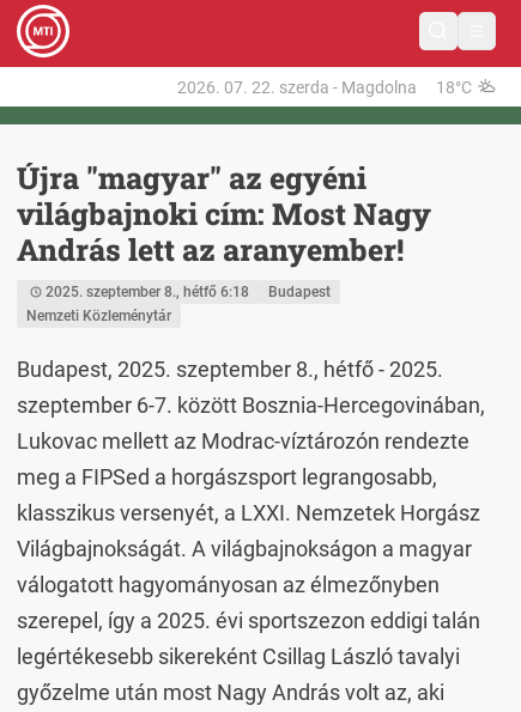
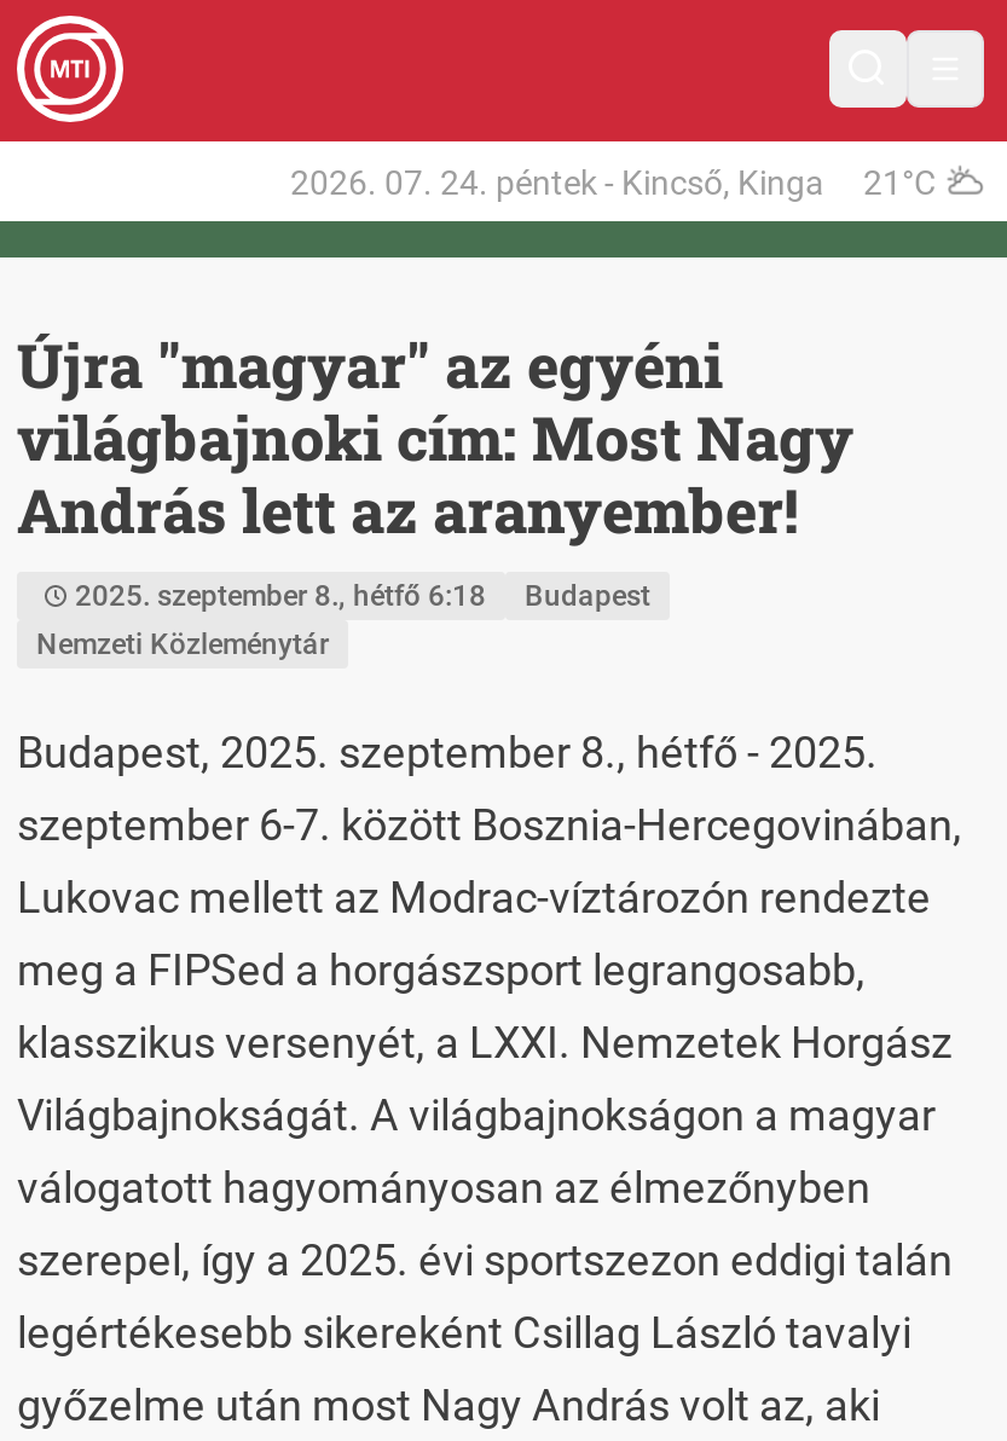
- 2026. 07. 22. szerda - Magdolna
- 18°C
+ 2026. 07. 24. péntek - Kincső, Kinga
+ 21°C
